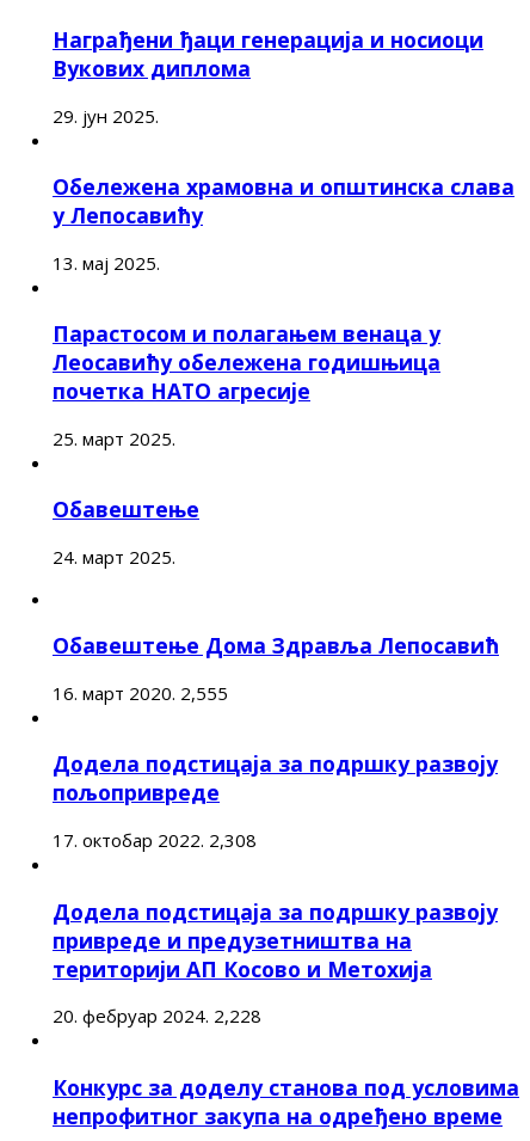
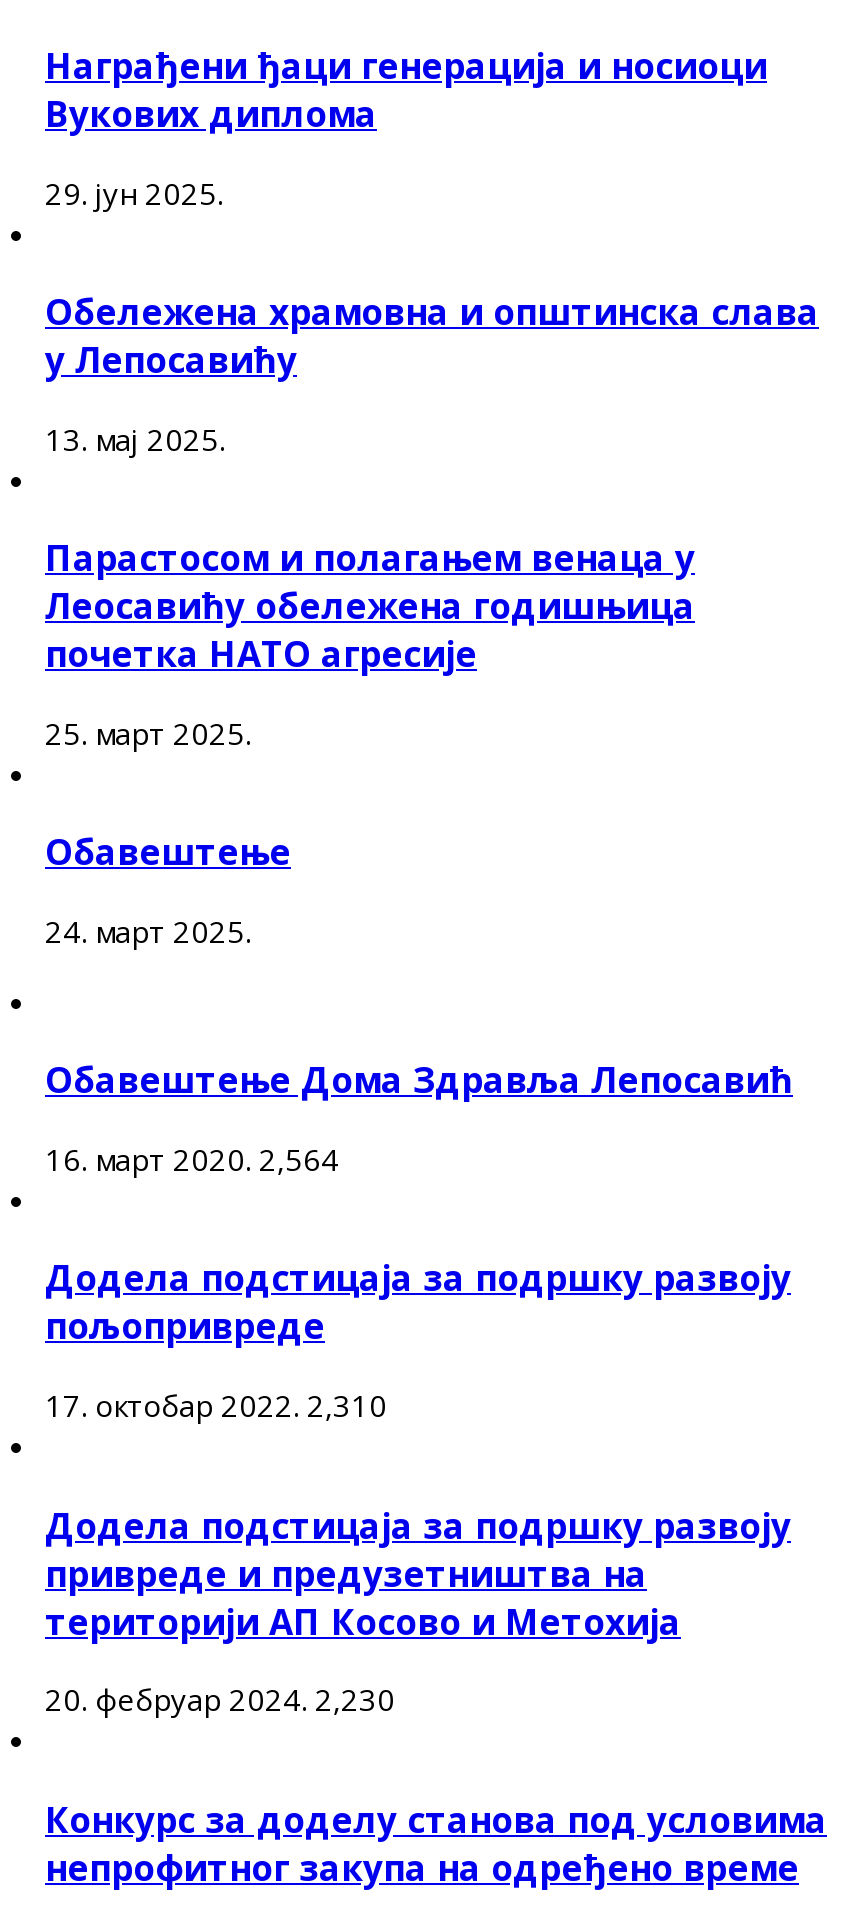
- 16. март 2020. 2,555
+ 16. март 2020. 2,564

- 17. октобар 2022. 2,308
+ 17. октобар 2022. 2,310

- 20. фебруар 2024. 2,228
+ 20. фебруар 2024. 2,230
